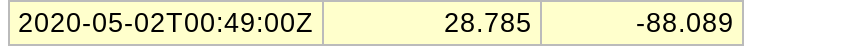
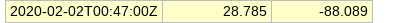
- 2020-05-02T00:49:00Z
+ 2020-02-02T00:47:00Z
